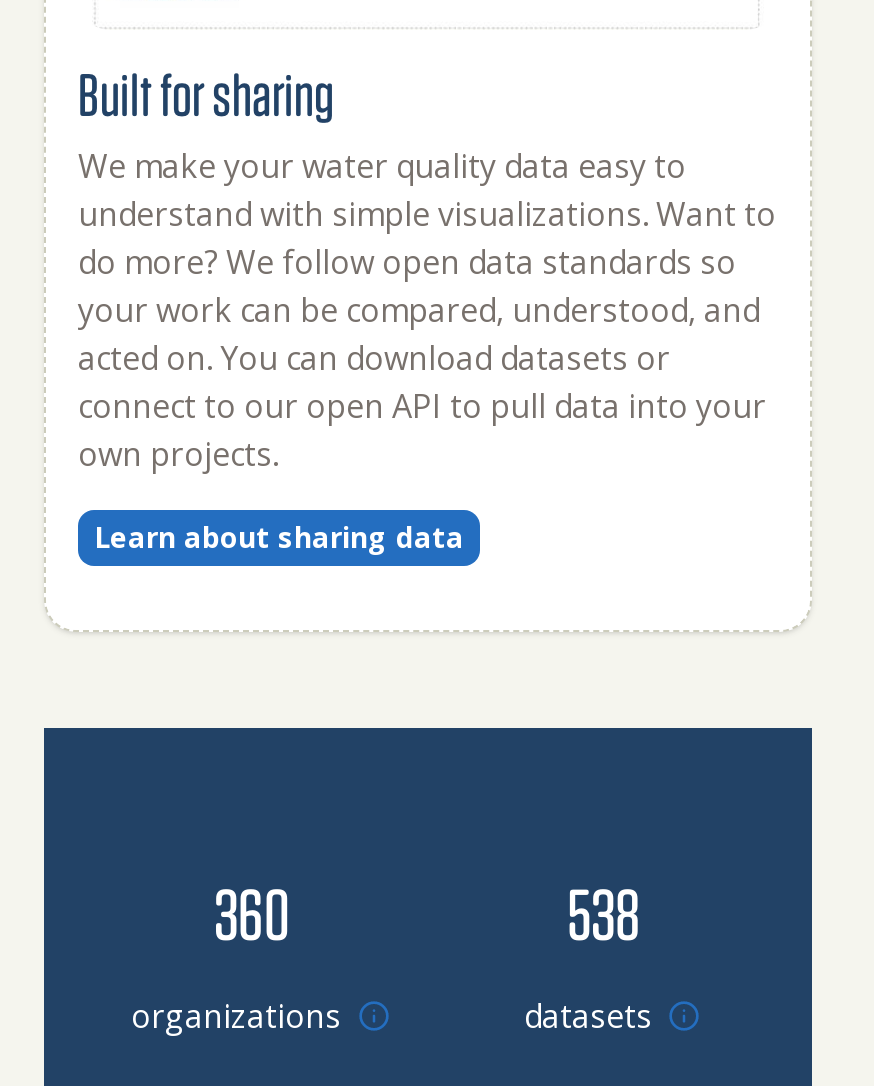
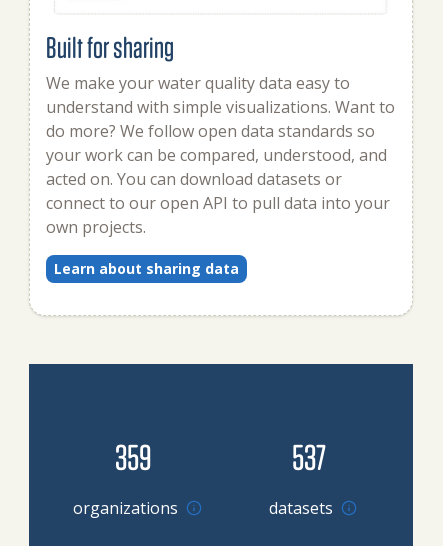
- 360
+ 359

- 538
+ 537
